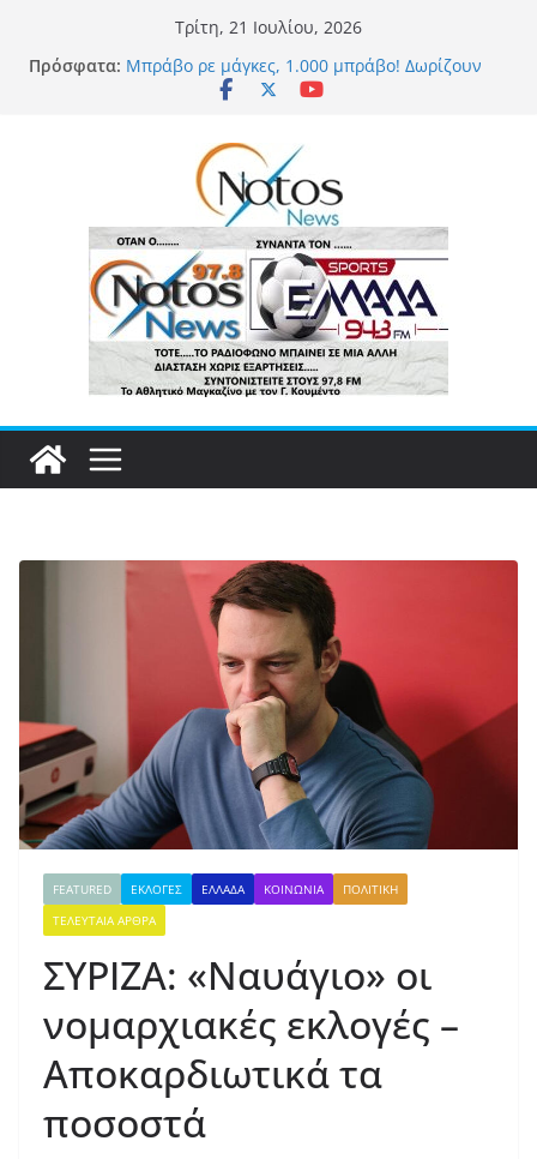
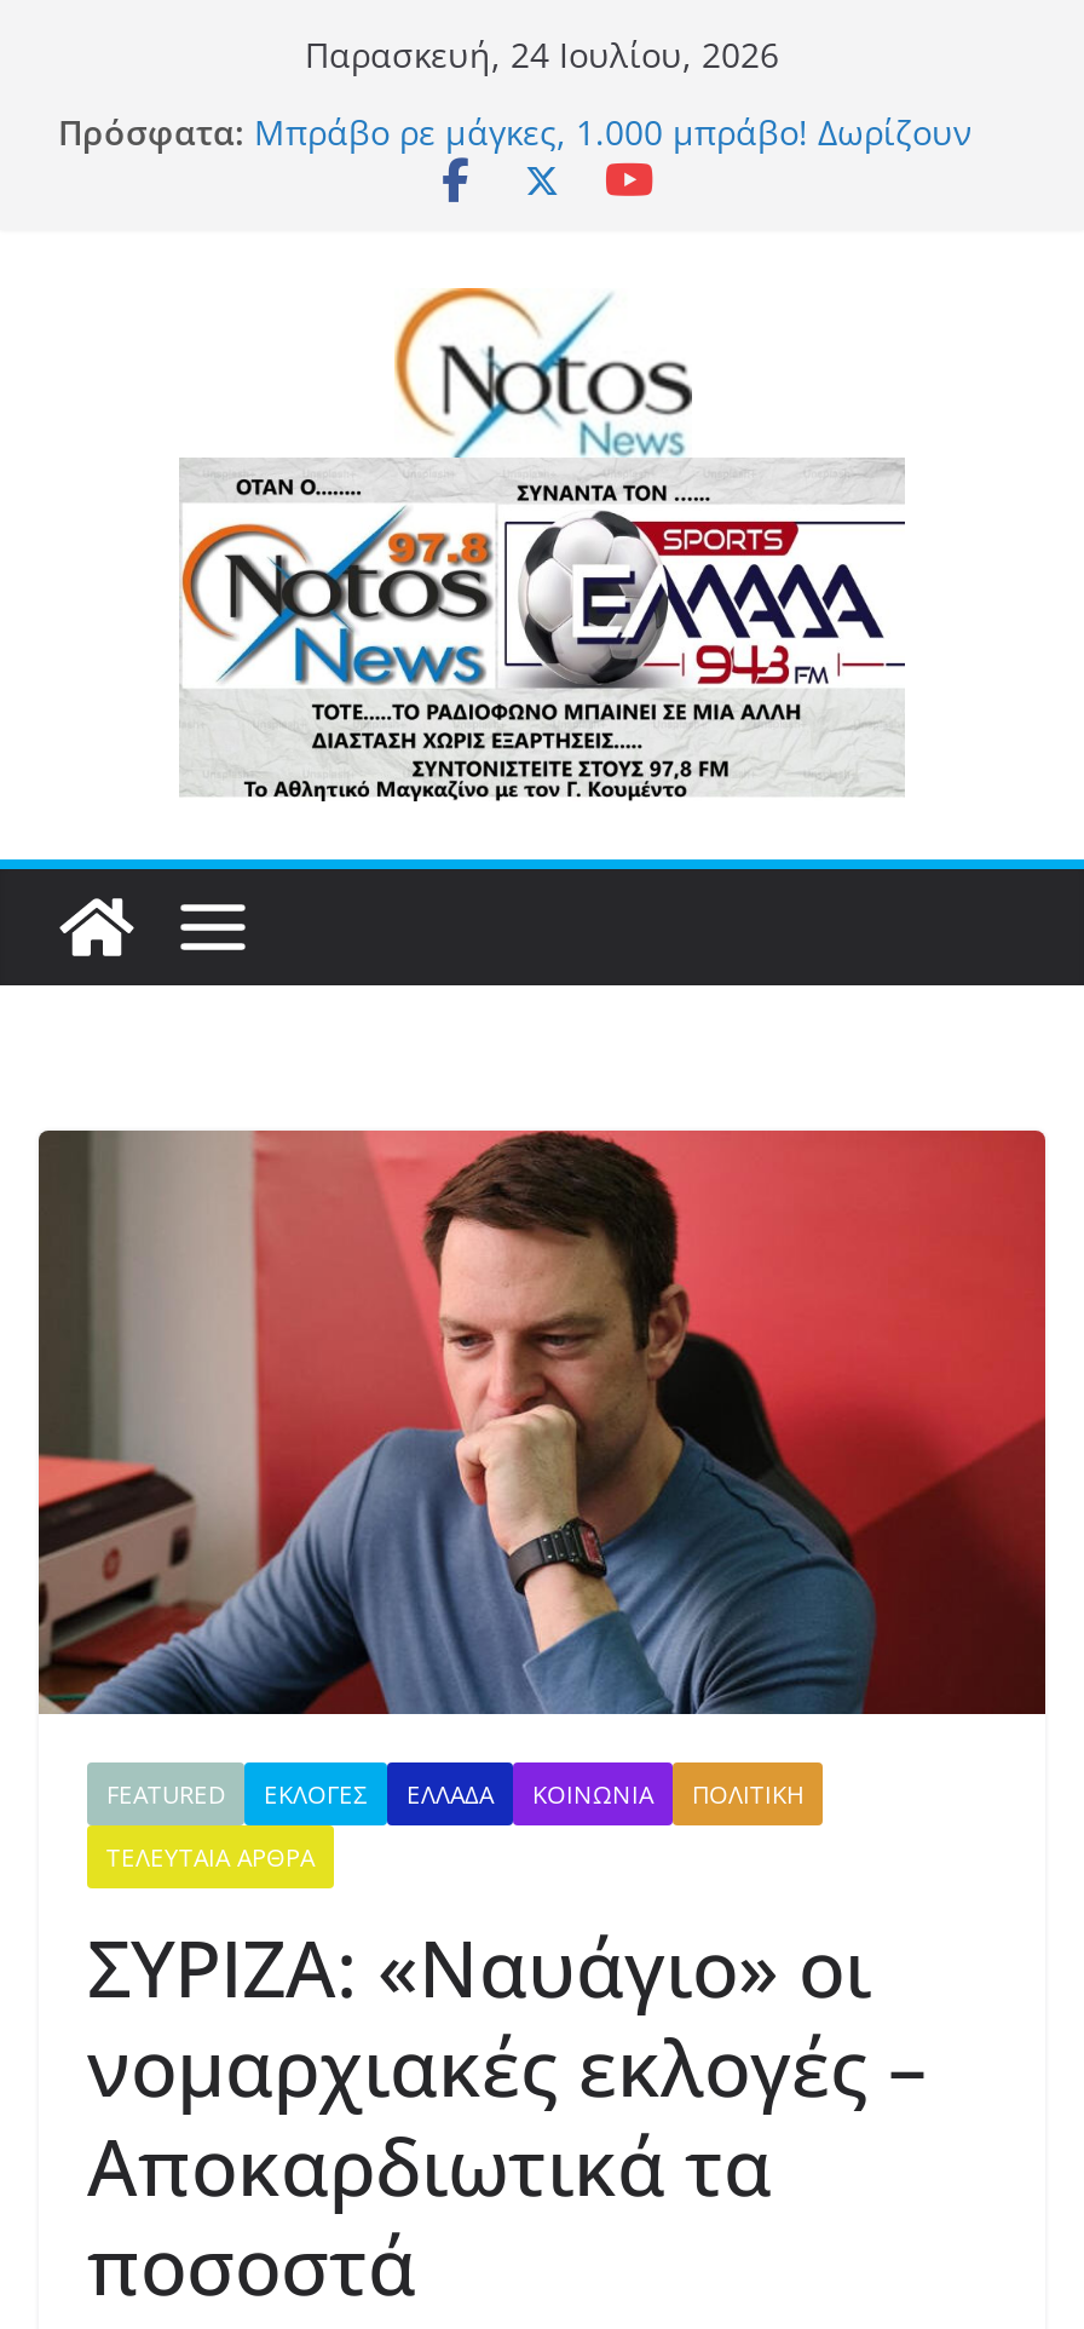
- Τρίτη, 21 Ιουλίου, 2026
+ Παρασκευή, 24 Ιουλίου, 2026
